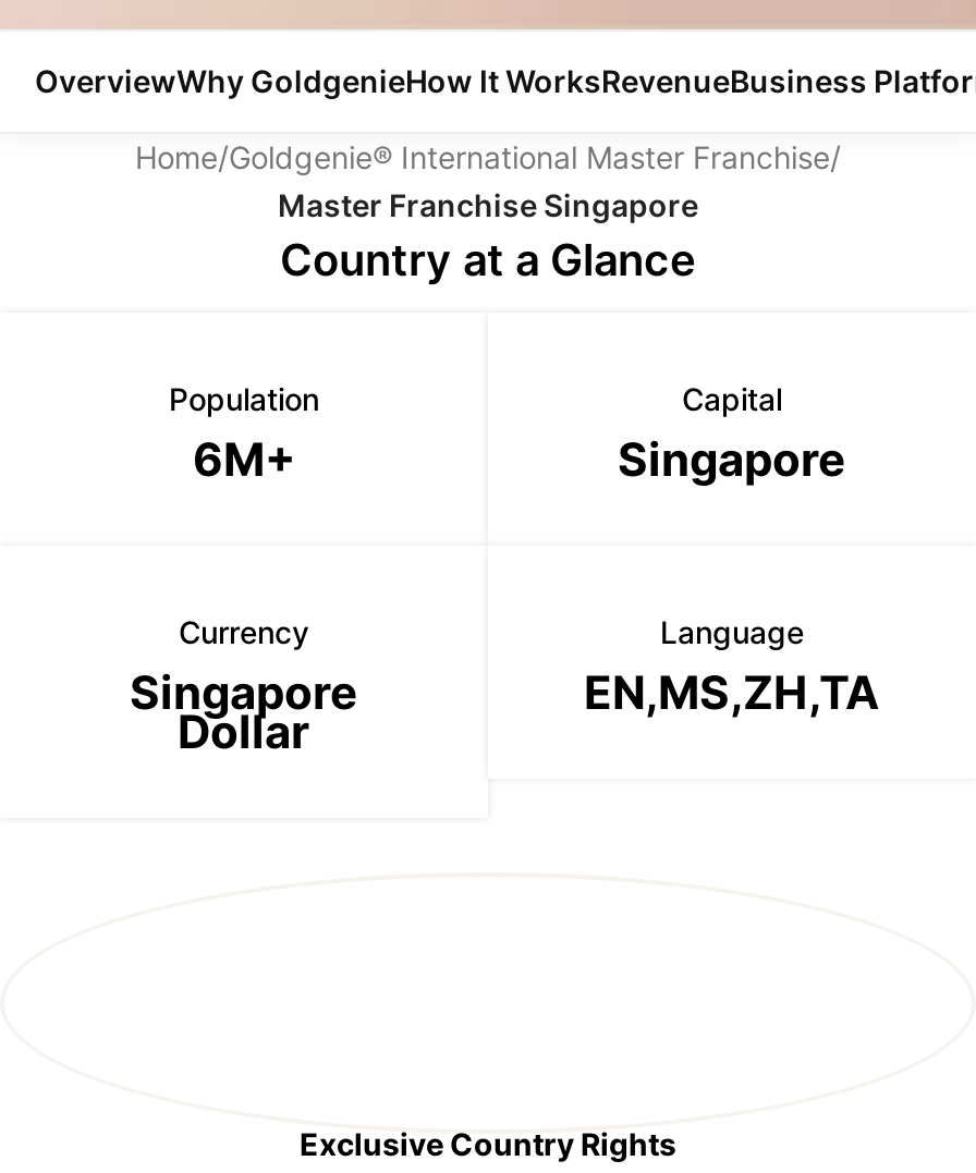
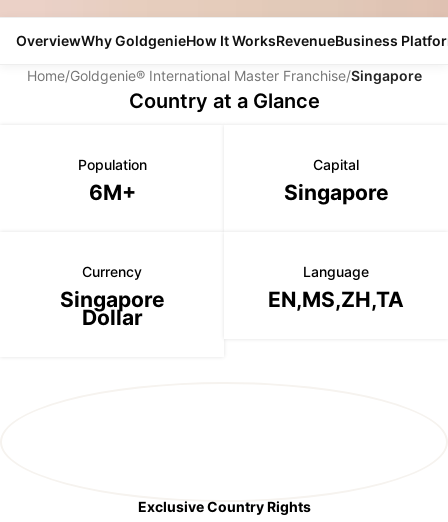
- Home/Goldgenie® International Master Franchise/
- Master Franchise Singapore
+ Home/Goldgenie® International Master Franchise/Singapore
